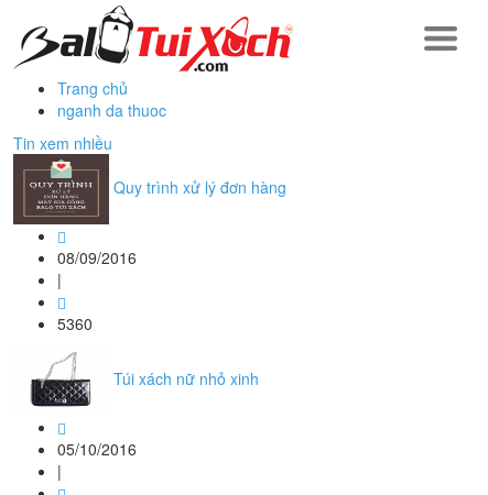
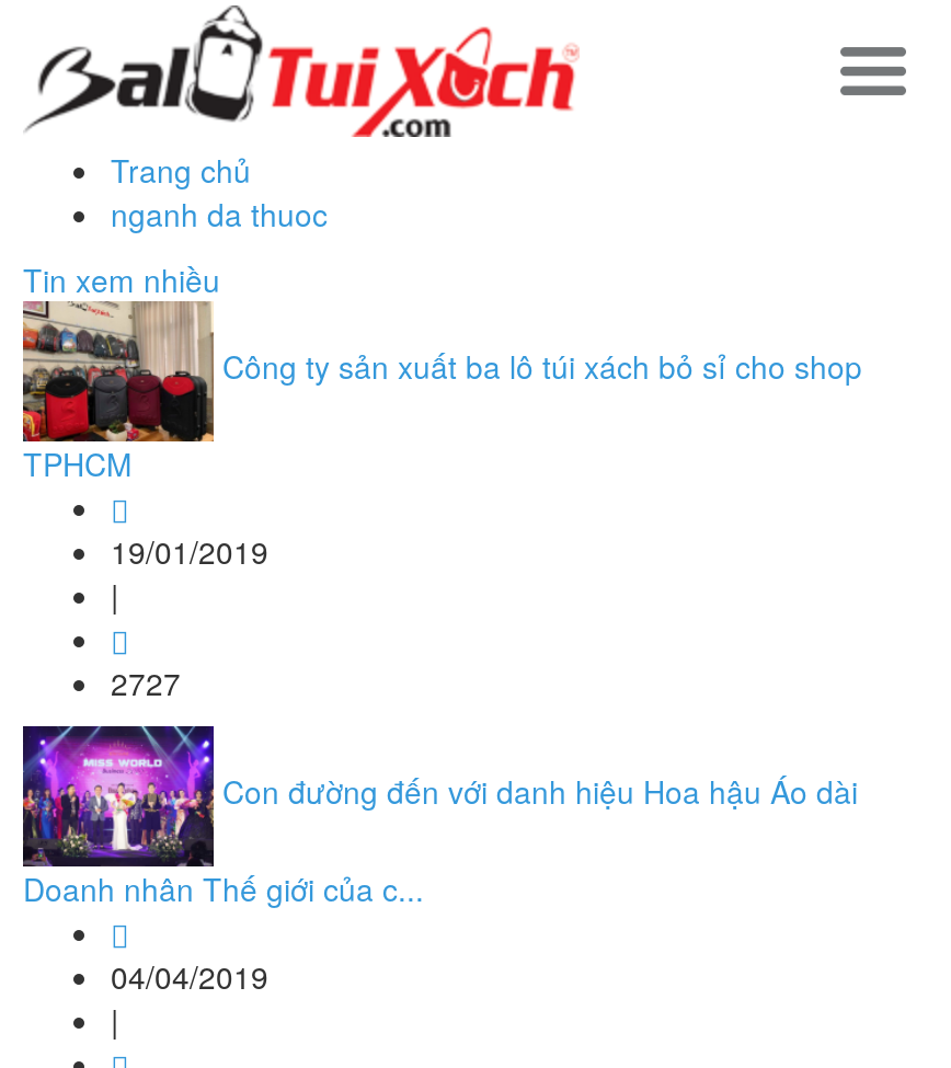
- [image]
- Quy trình xử lý đơn hàng
- 08/09/2016
+ [image]
+ Công ty sản xuất ba lô túi xách bỏ sỉ cho shop
+ TPHCM
+ 19/01/2019

- [image]
- 5360
- Túi xách nữ nhỏ xinh
- 05/10/2016
+ [image]
+ 2727
+ Con đường đến với danh hiệu Hoa hậu Áo dài
+ Doanh nhân Thế giới của c...
+ 04/04/2019
